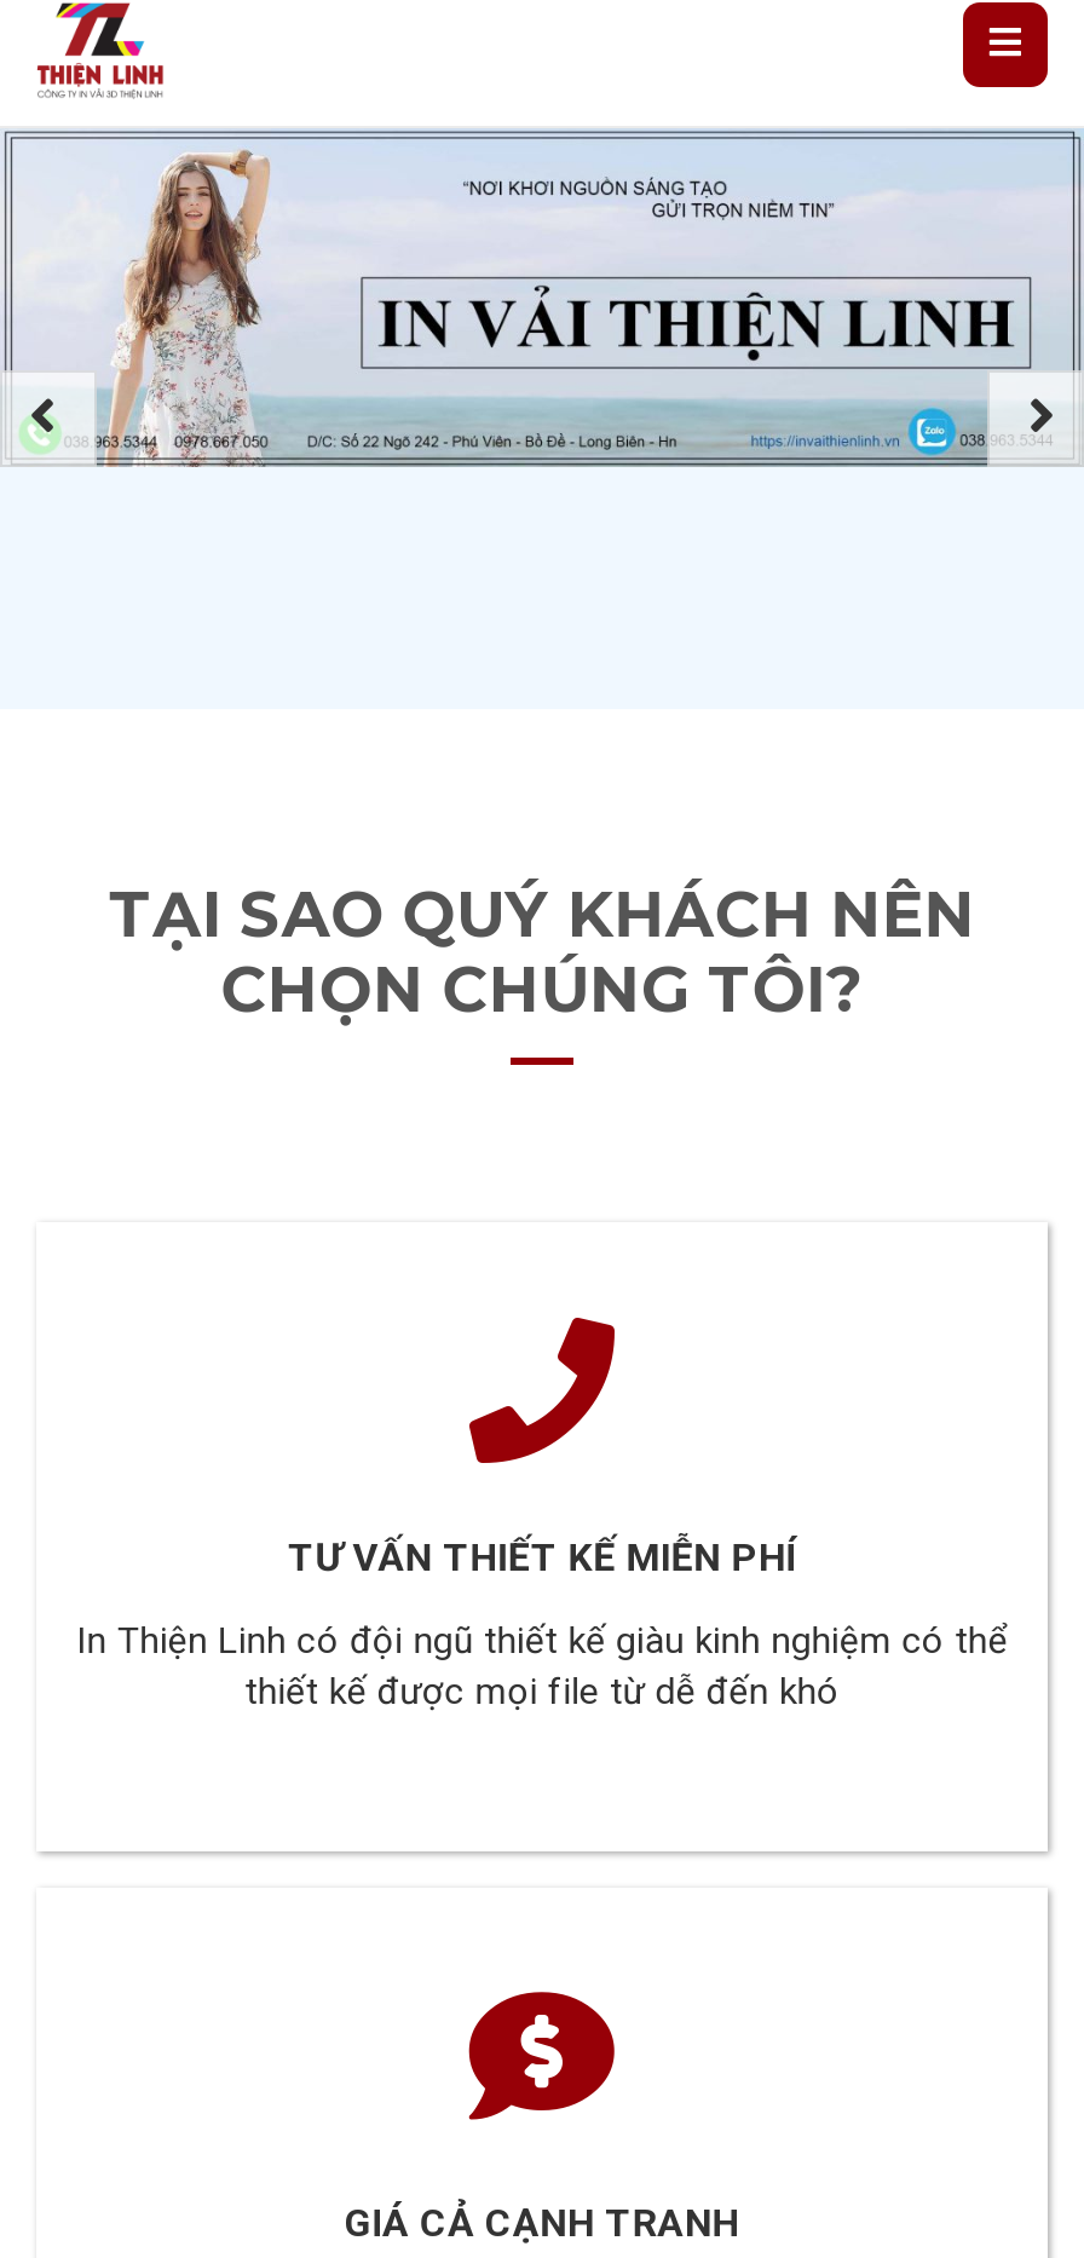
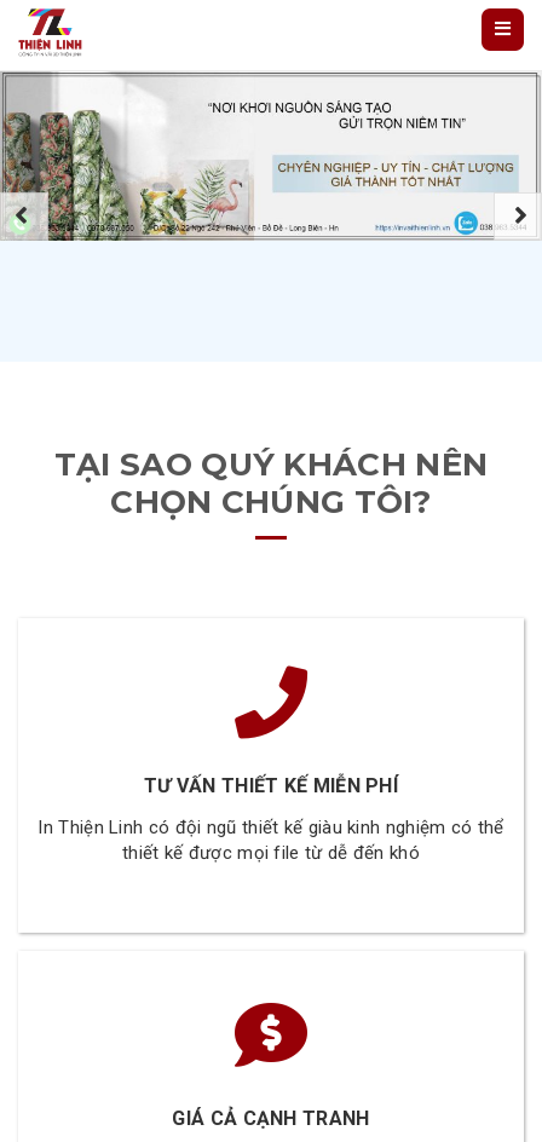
- [image]
+ [image]
